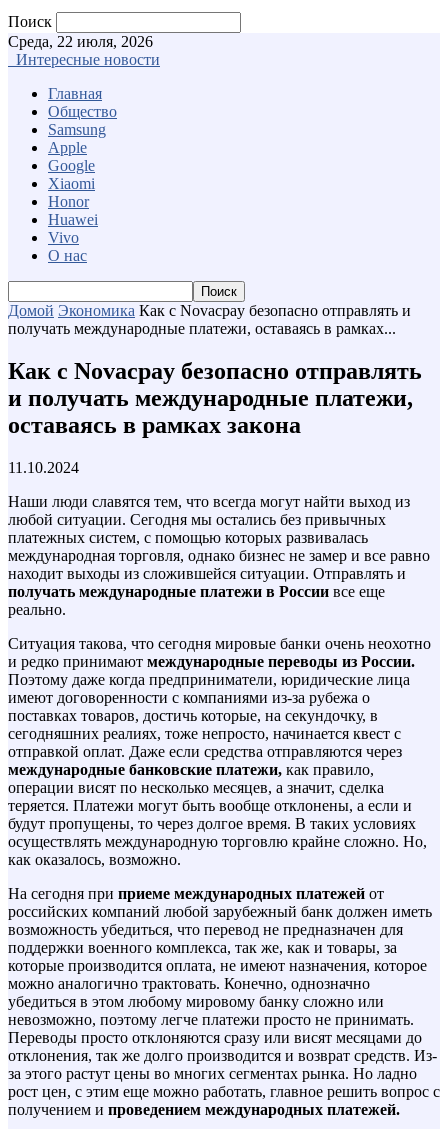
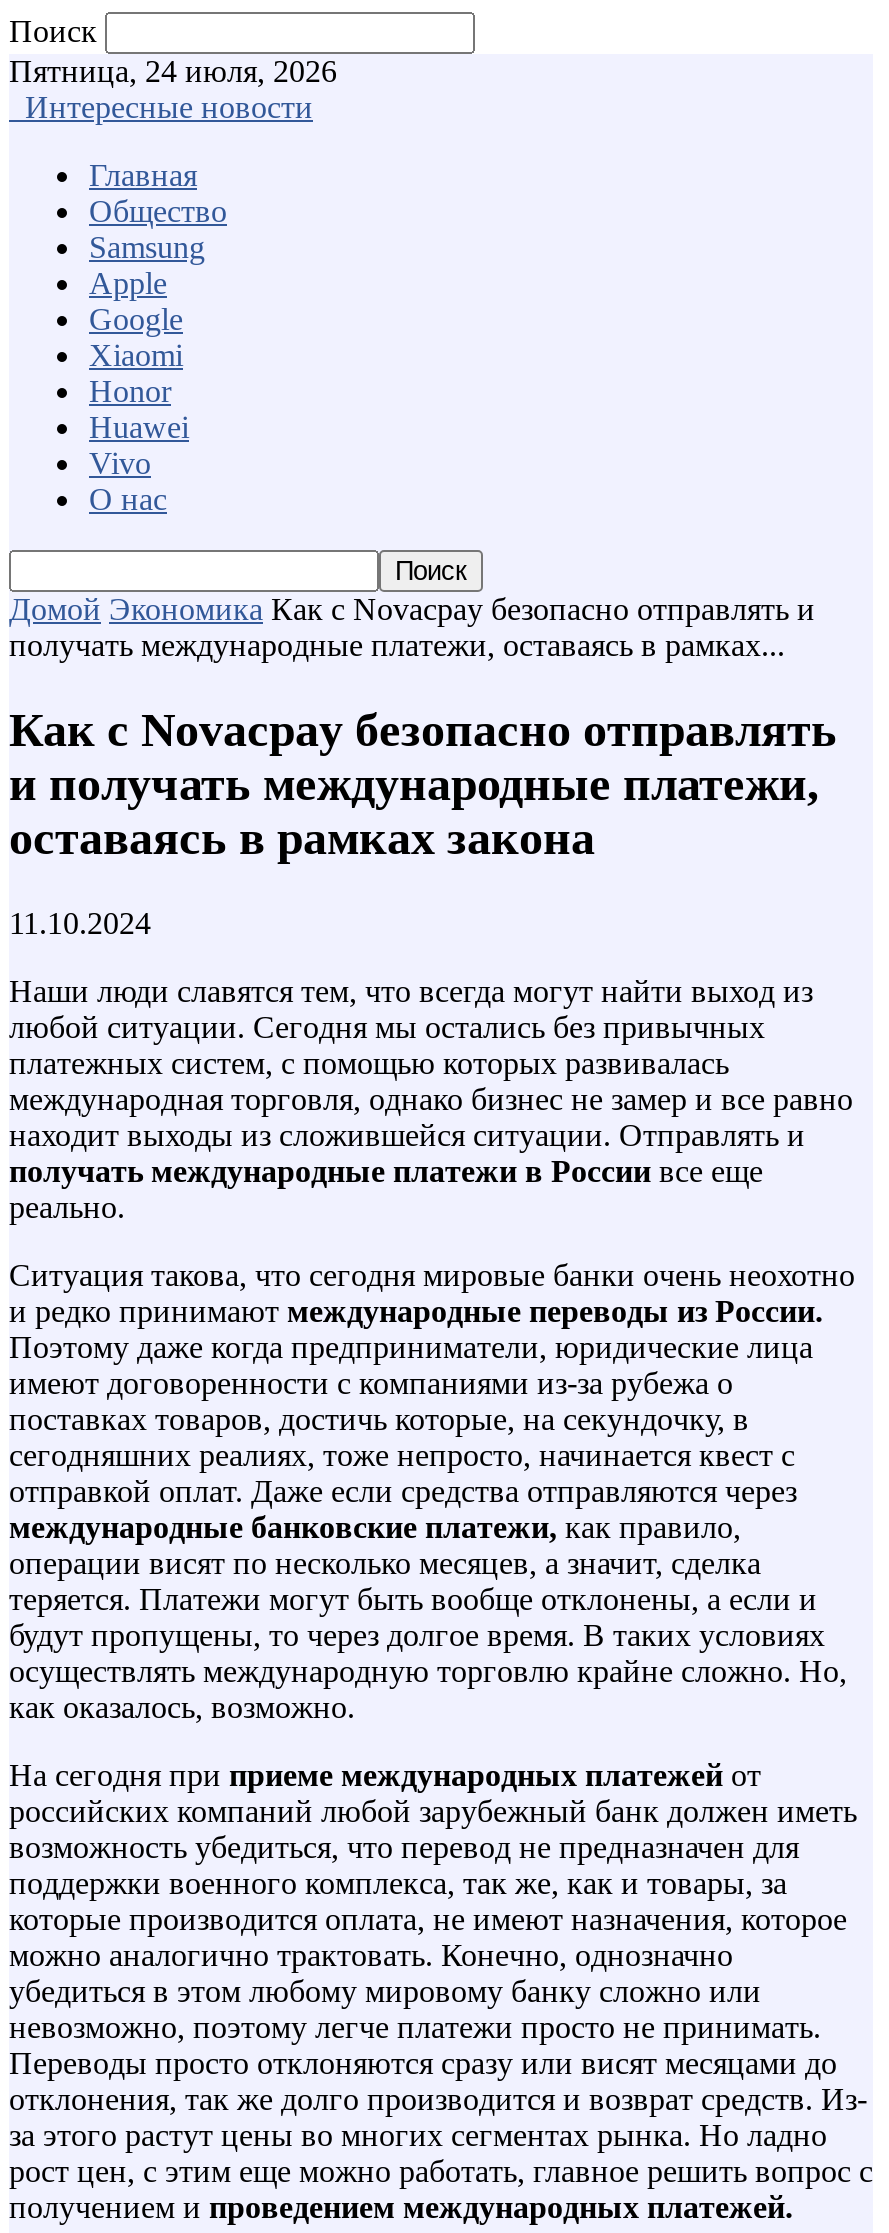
- Среда, 22 июля, 2026
+ Пятница, 24 июля, 2026
